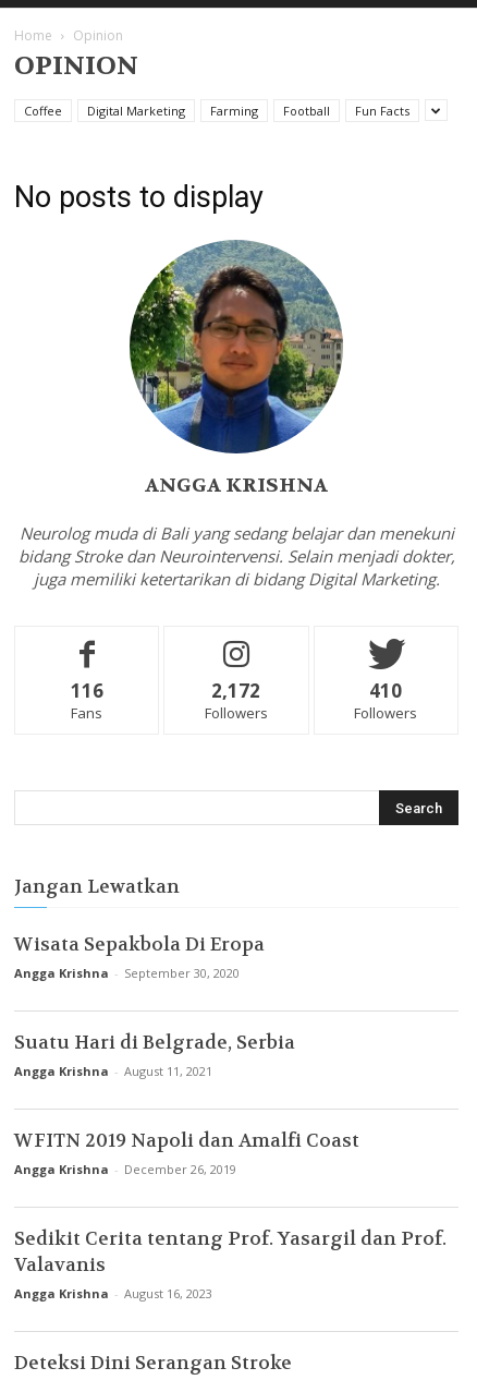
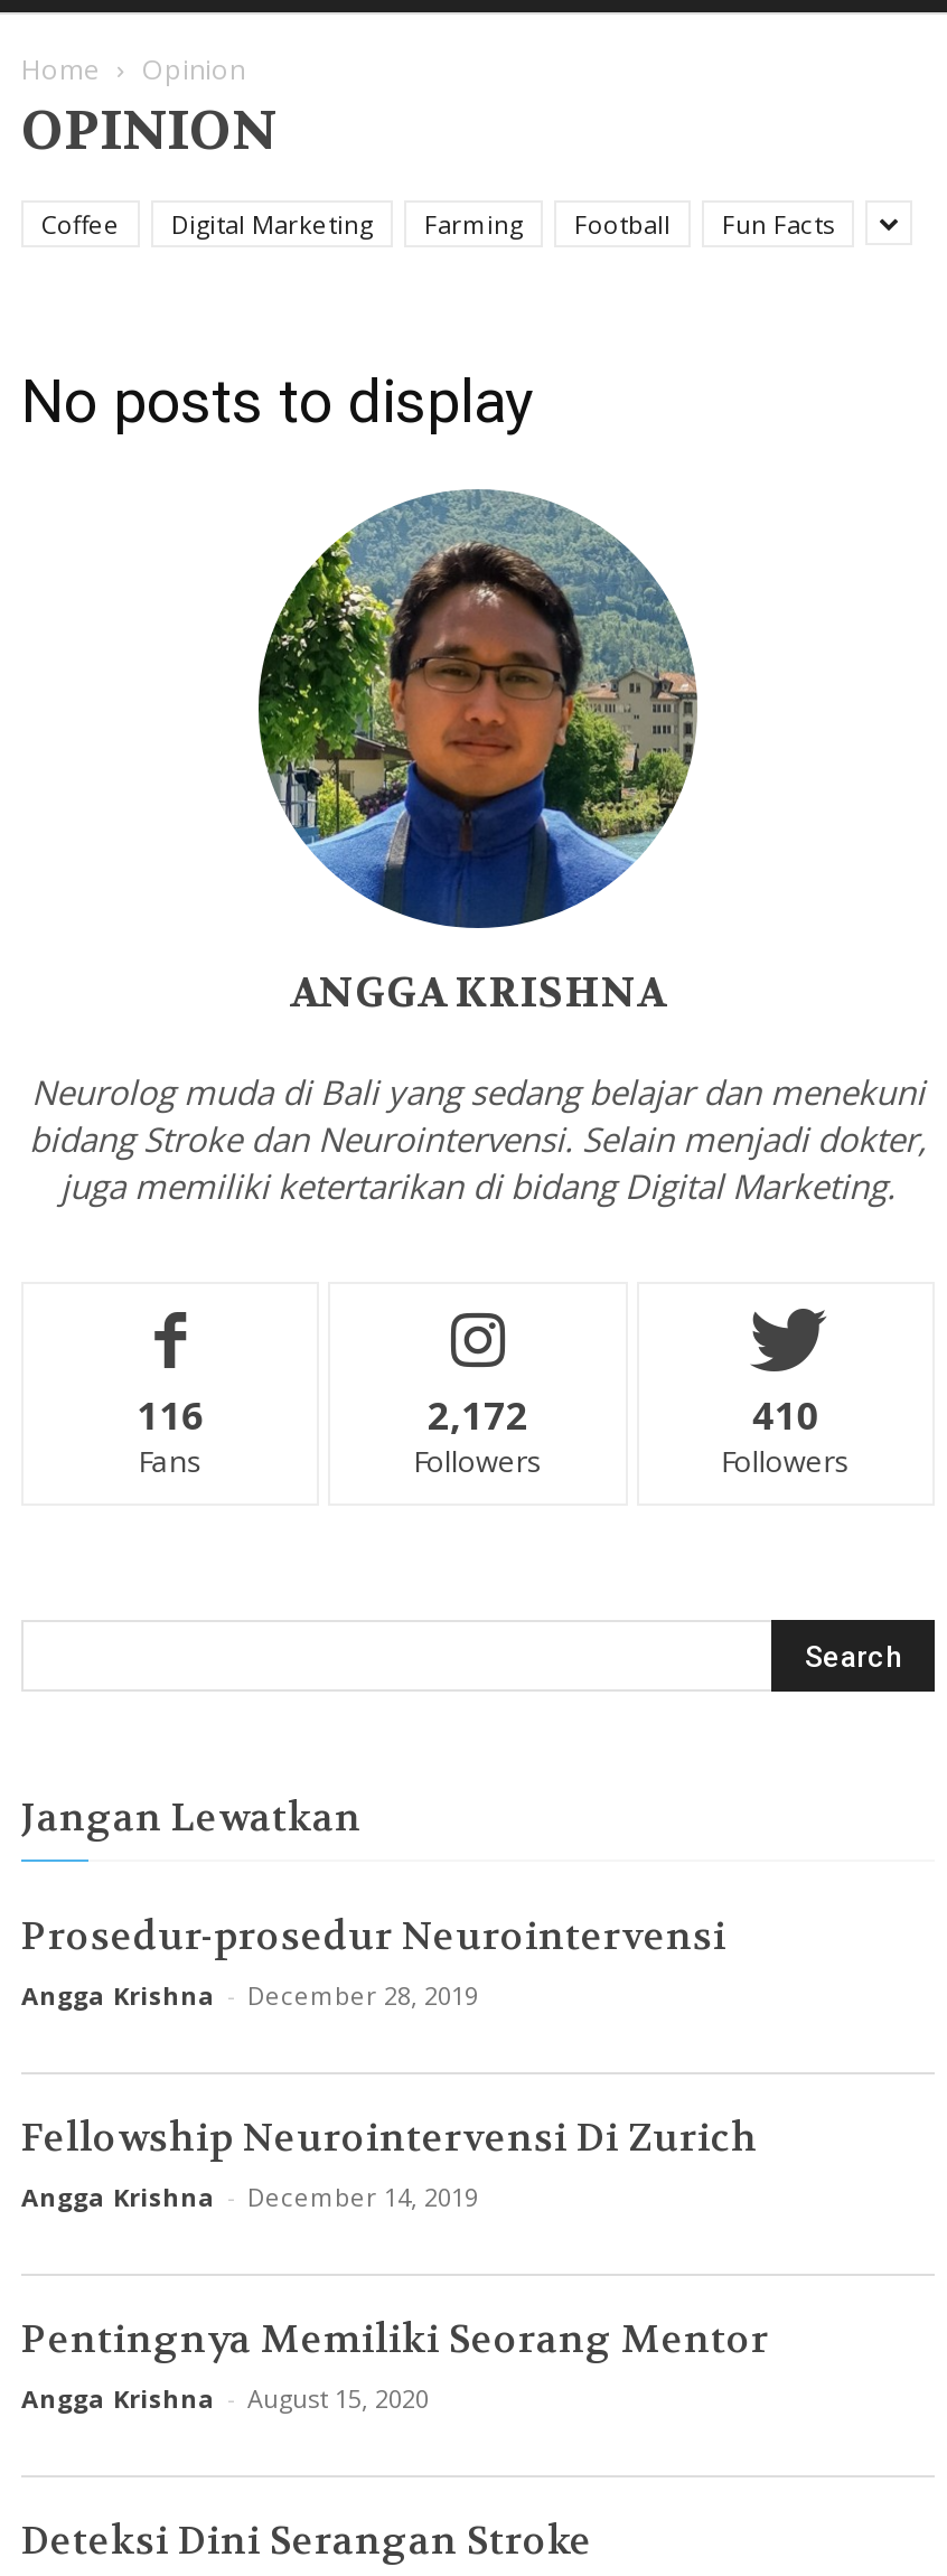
- Wisata Sepakbola Di Eropa
- Angga Krishna - September 30, 2020
- Suatu Hari di Belgrade, Serbia
- Angga Krishna - August 11, 2021
- WFITN 2019 Napoli dan Amalfi Coast
- Angga Krishna - December 26, 2019
- Sedikit Cerita tentang Prof. Yasargil dan Prof.
- Valavanis
- Angga Krishna - August 16, 2023
+ Prosedur-prosedur Neurointervensi
+ Angga Krishna - December 28, 2019
+ Fellowship Neurointervensi Di Zurich
+ Angga Krishna - December 14, 2019
+ Pentingnya Memiliki Seorang Mentor
+ Angga Krishna - August 15, 2020
